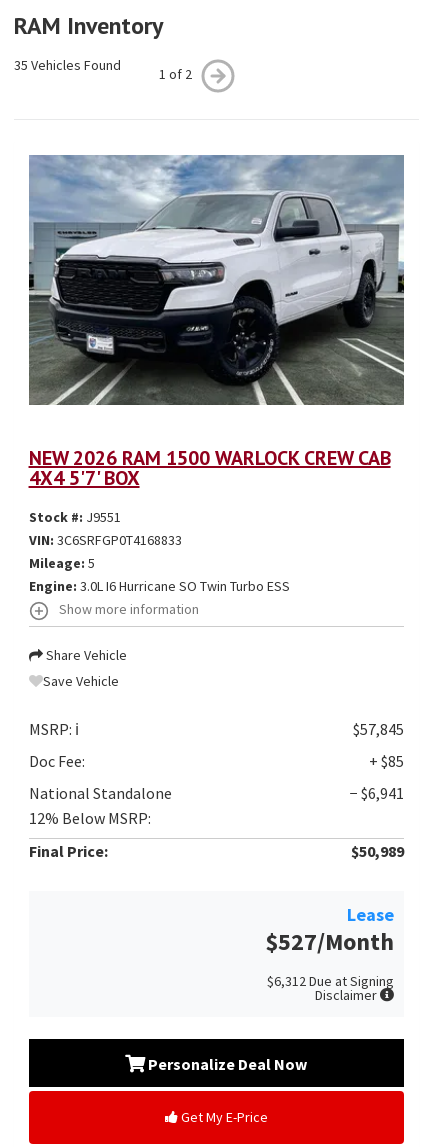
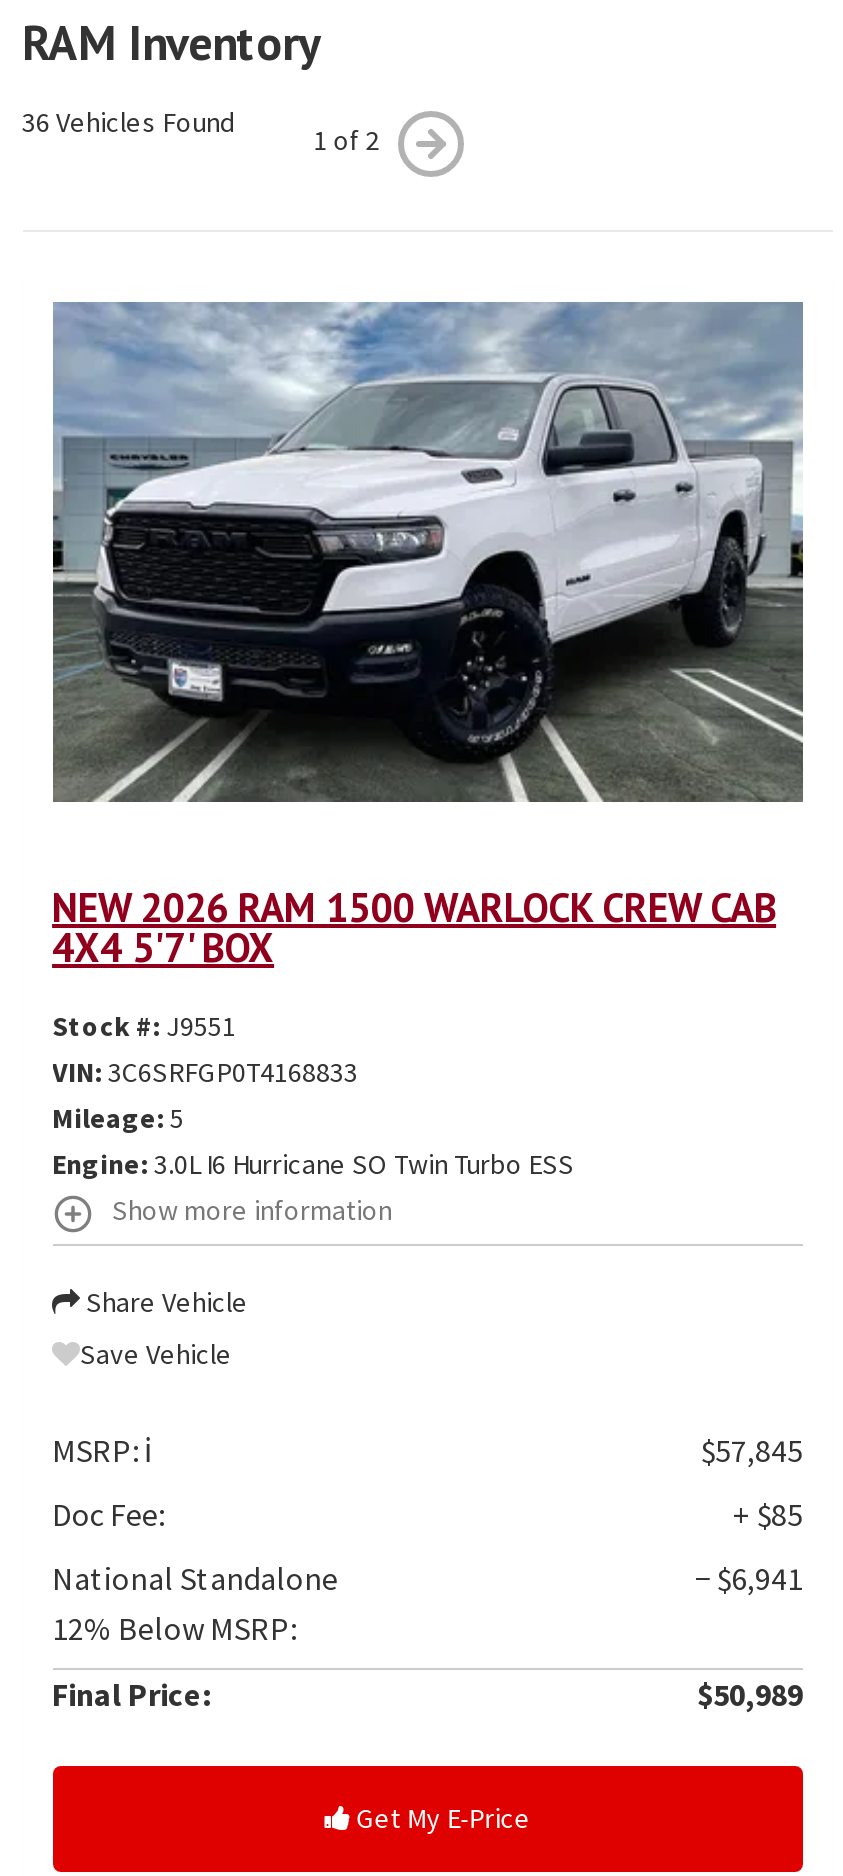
- 35 Vehicles Found
+ 36 Vehicles Found

- Lease
- $527/Month
- $6,312 Due at Signing
- Disclaimer
- Personalize Deal Now
